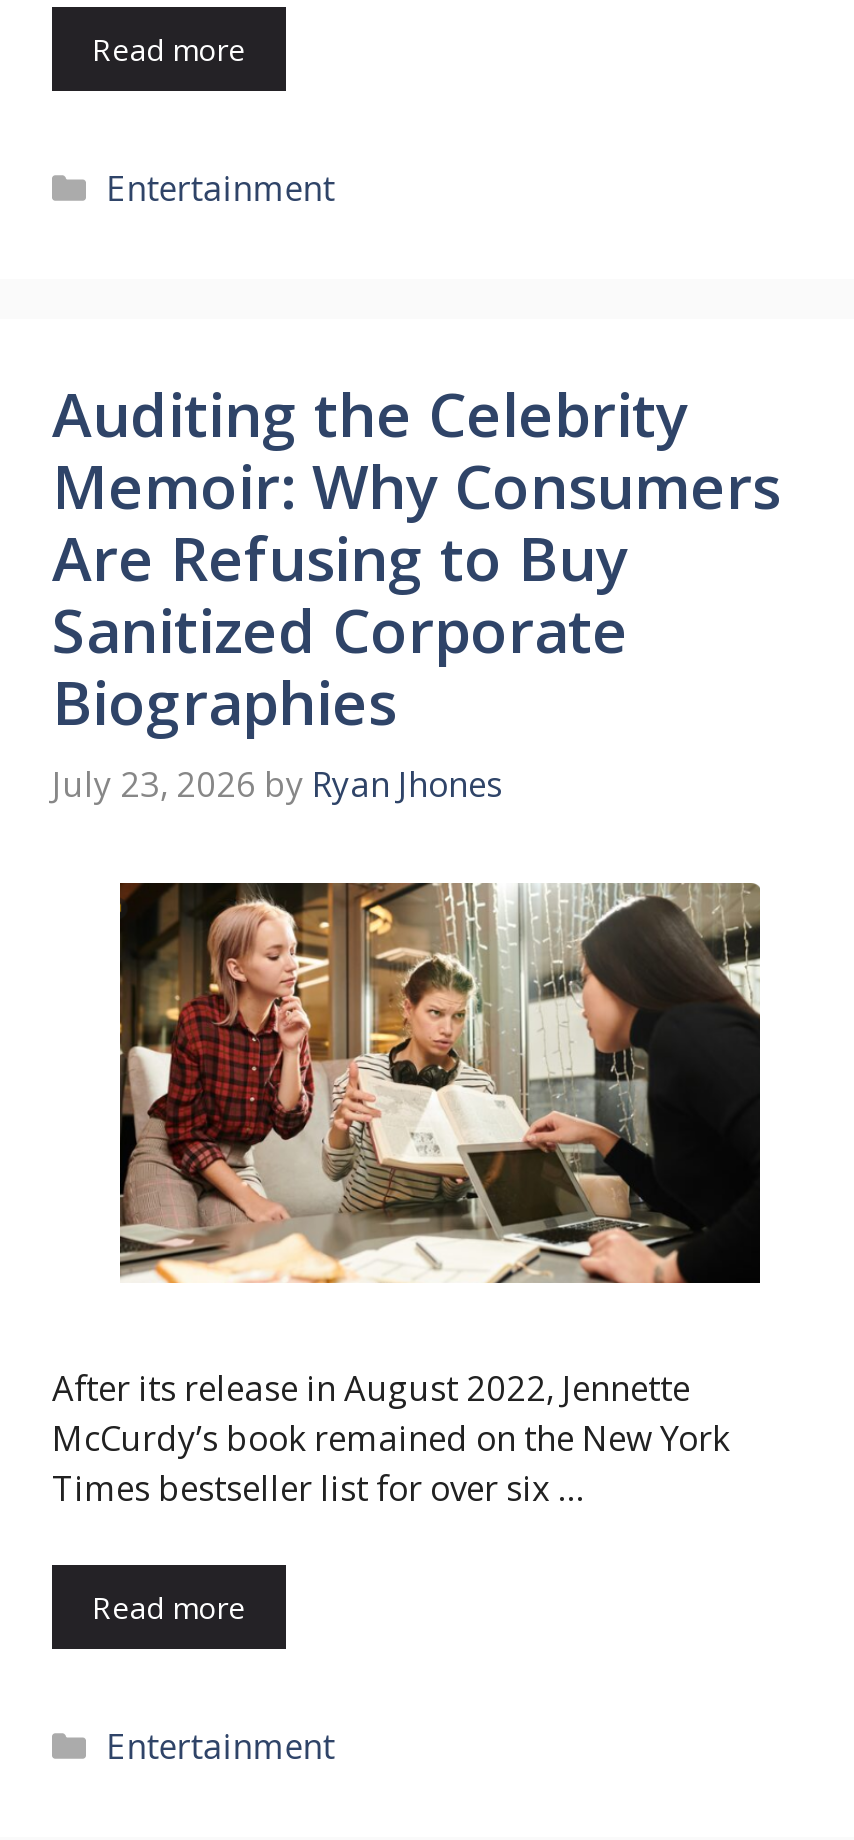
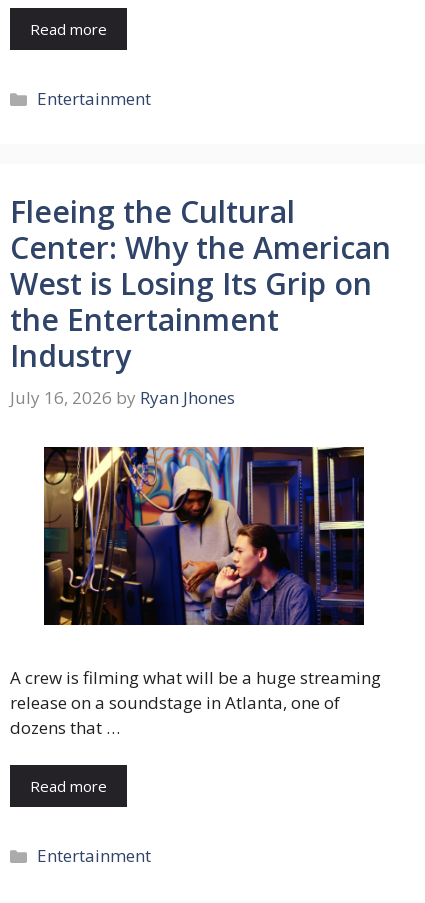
- Auditing the Celebrity
- Memoir: Why Consumers
- Are Refusing to Buy
- Sanitized Corporate
- Biographies
- July 23, 2026 by Ryan Jhones
+ Fleeing the Cultural
+ Center: Why the American
+ West is Losing Its Grip on
+ the Entertainment
+ Industry
+ July 16, 2026 by Ryan Jhones

- [image]
- After its release in August 2022, Jennette
- McCurdy’s book remained on the New York
- Times bestseller list for over six …
+ [image]
+ A crew is filming what will be a huge streaming
+ release on a soundstage in Atlanta, one of
+ dozens that …
